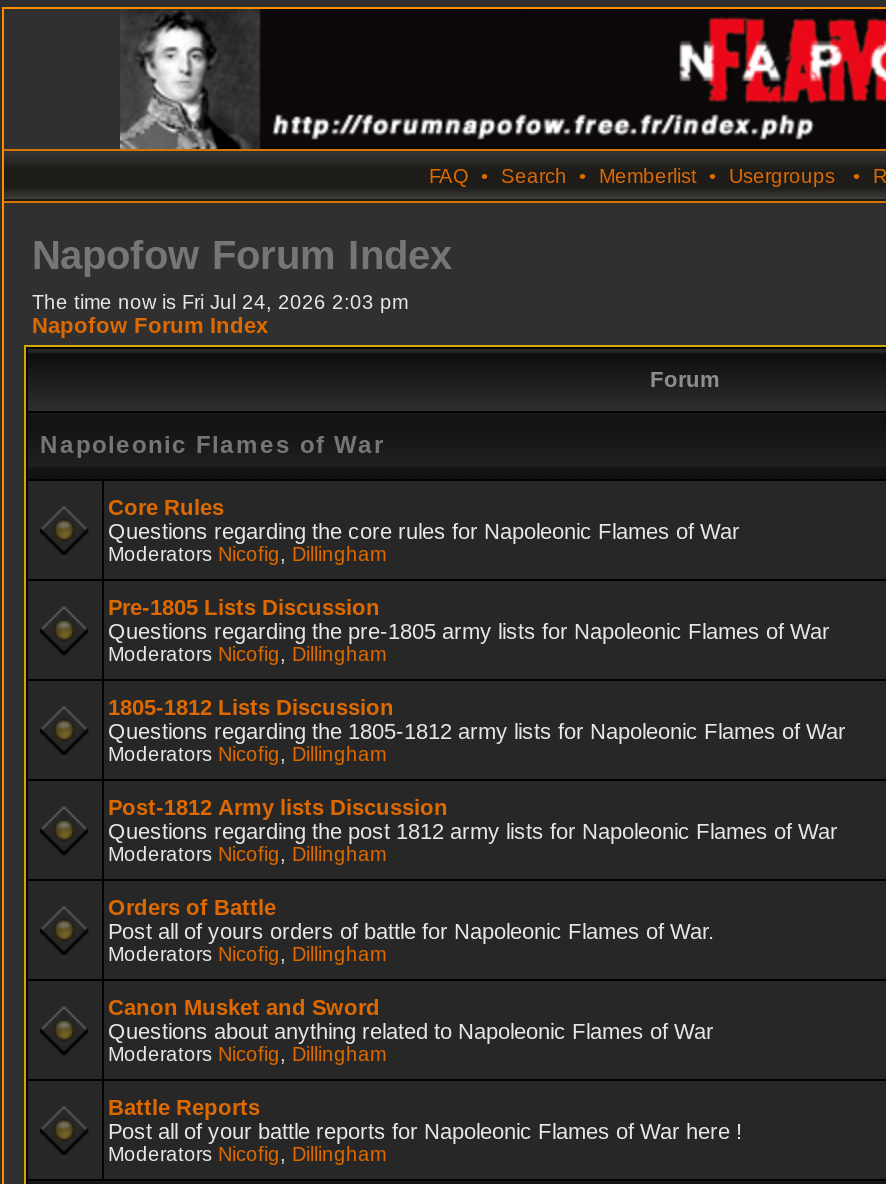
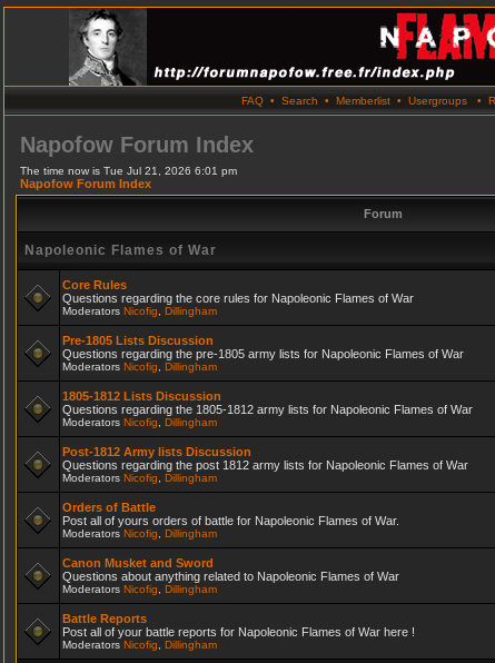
- The time now is Fri Jul 24, 2026 2:03 pm
+ The time now is Tue Jul 21, 2026 6:01 pm
